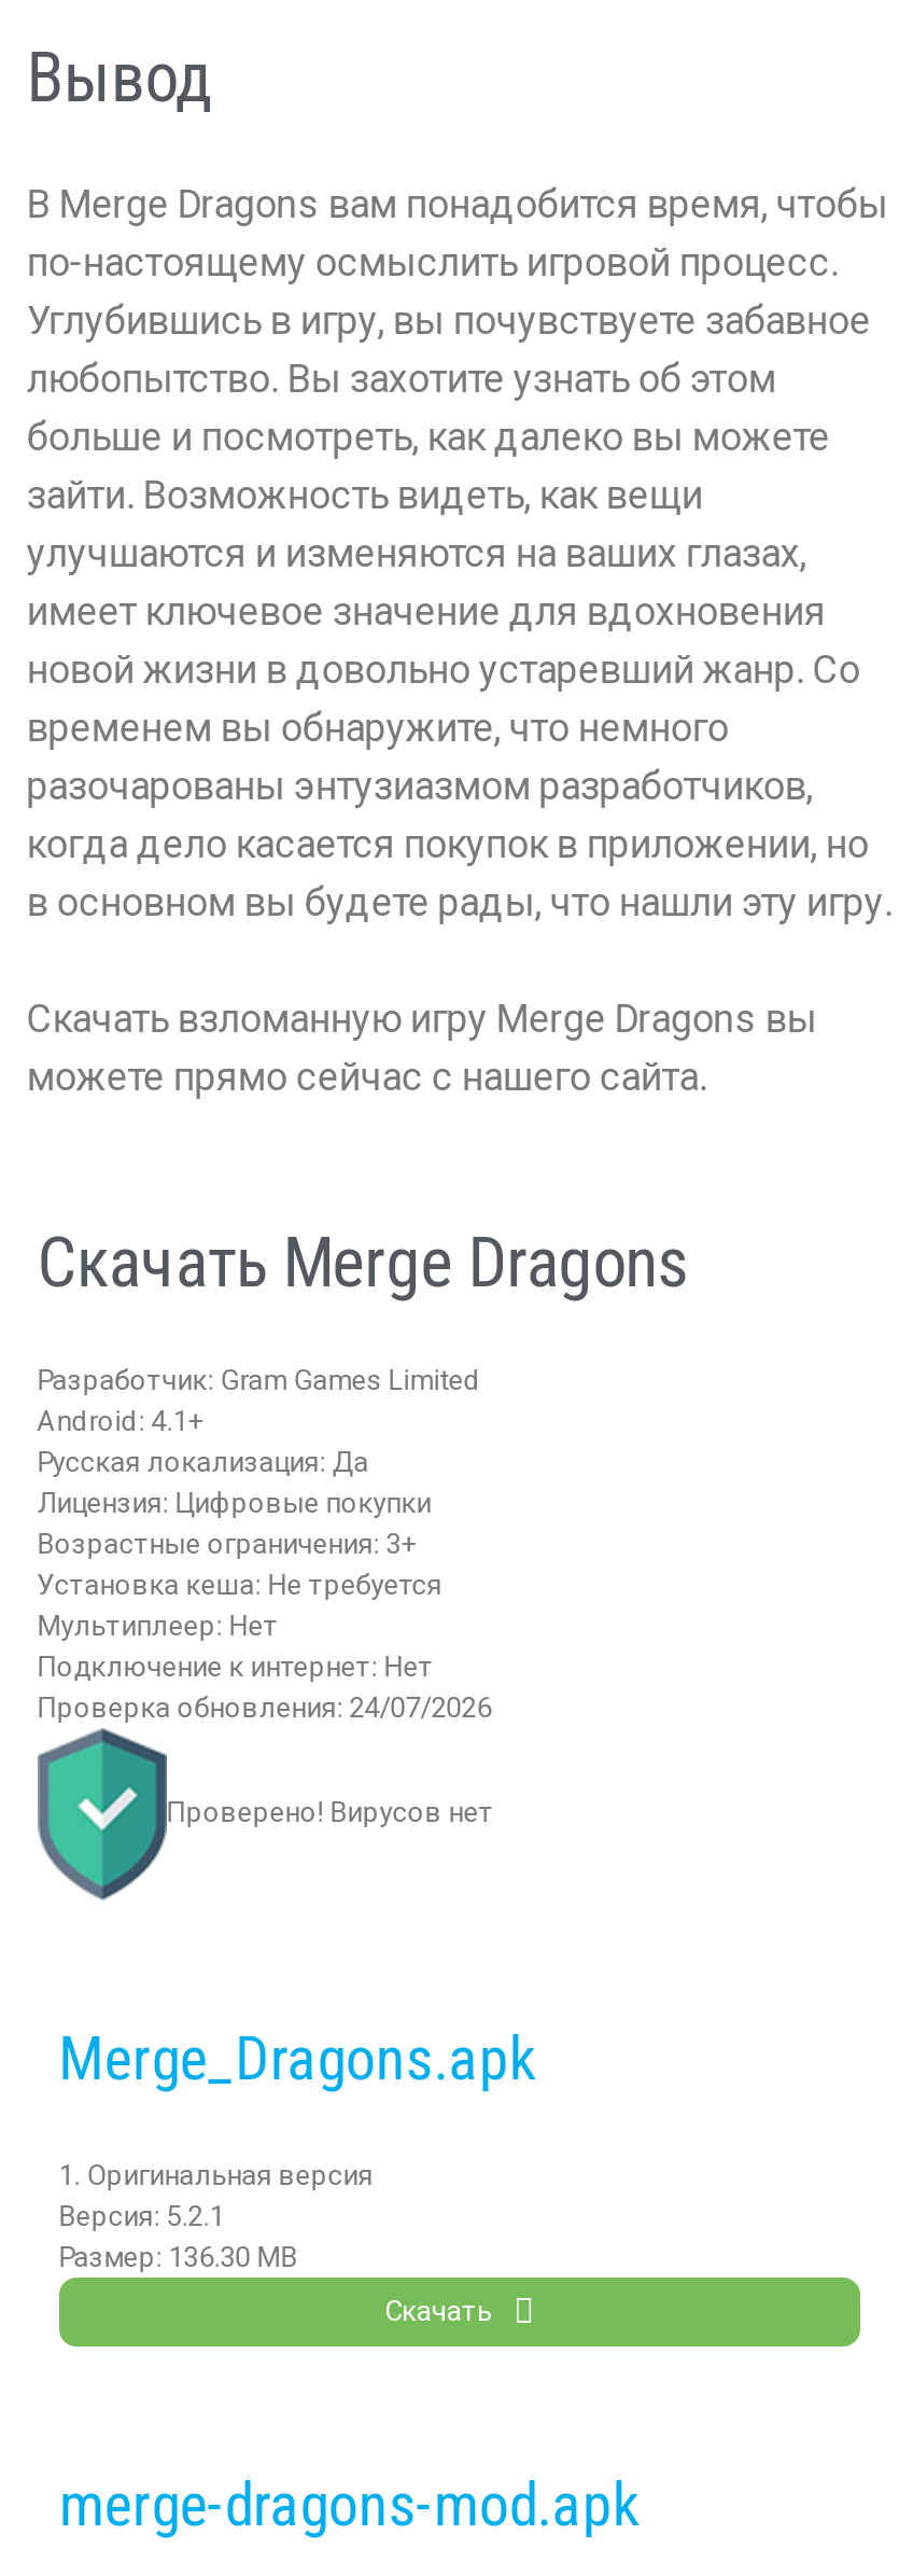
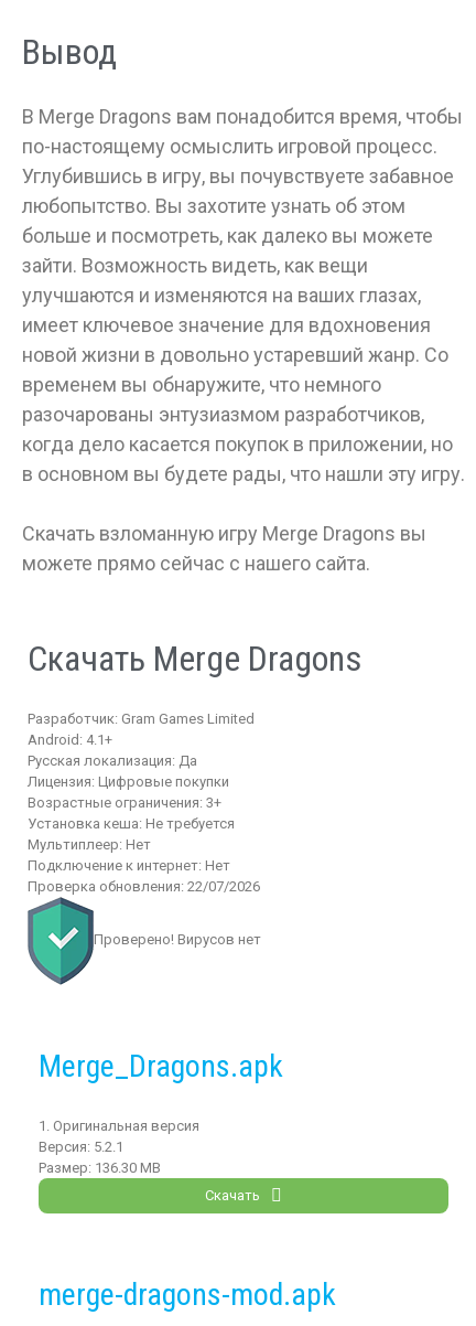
- Проверка обновления: 24/07/2026
+ Проверка обновления: 22/07/2026
